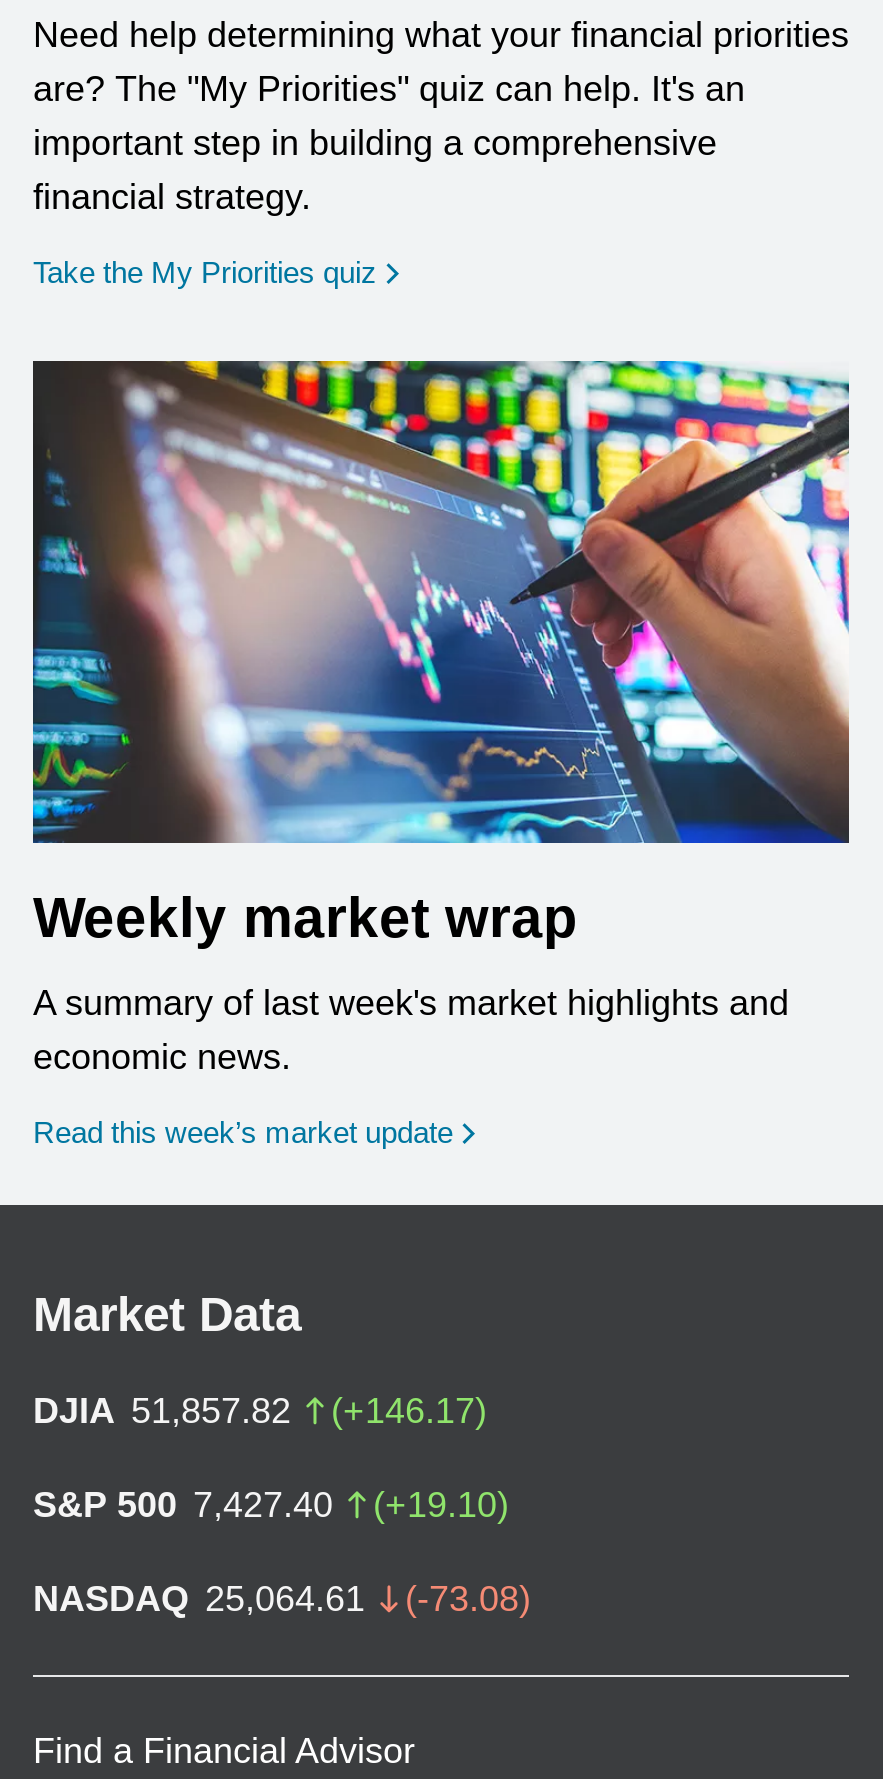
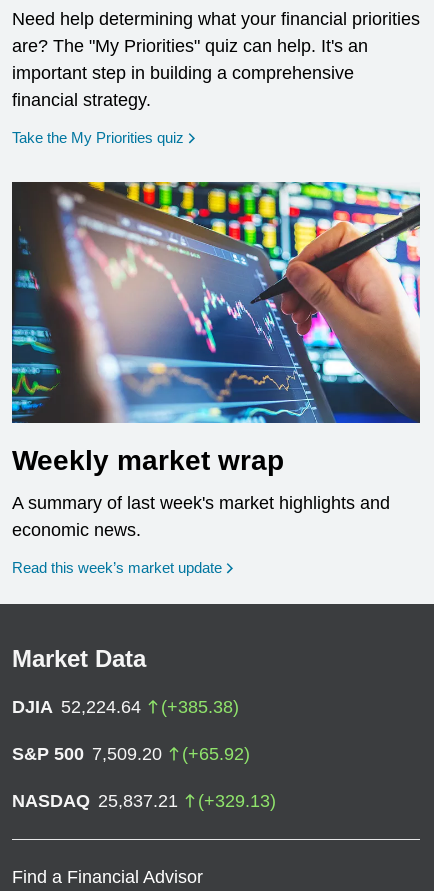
- DJIA 51,857.82
- (+146.17)
+ DJIA 52,224.64
+ (+385.38)

- S&P 500 7,427.40
- (+19.10)
+ S&P 500 7,509.20
+ (+65.92)

- NASDAQ 25,064.61
- (-73.08)
+ NASDAQ 25,837.21
+ (+329.13)
